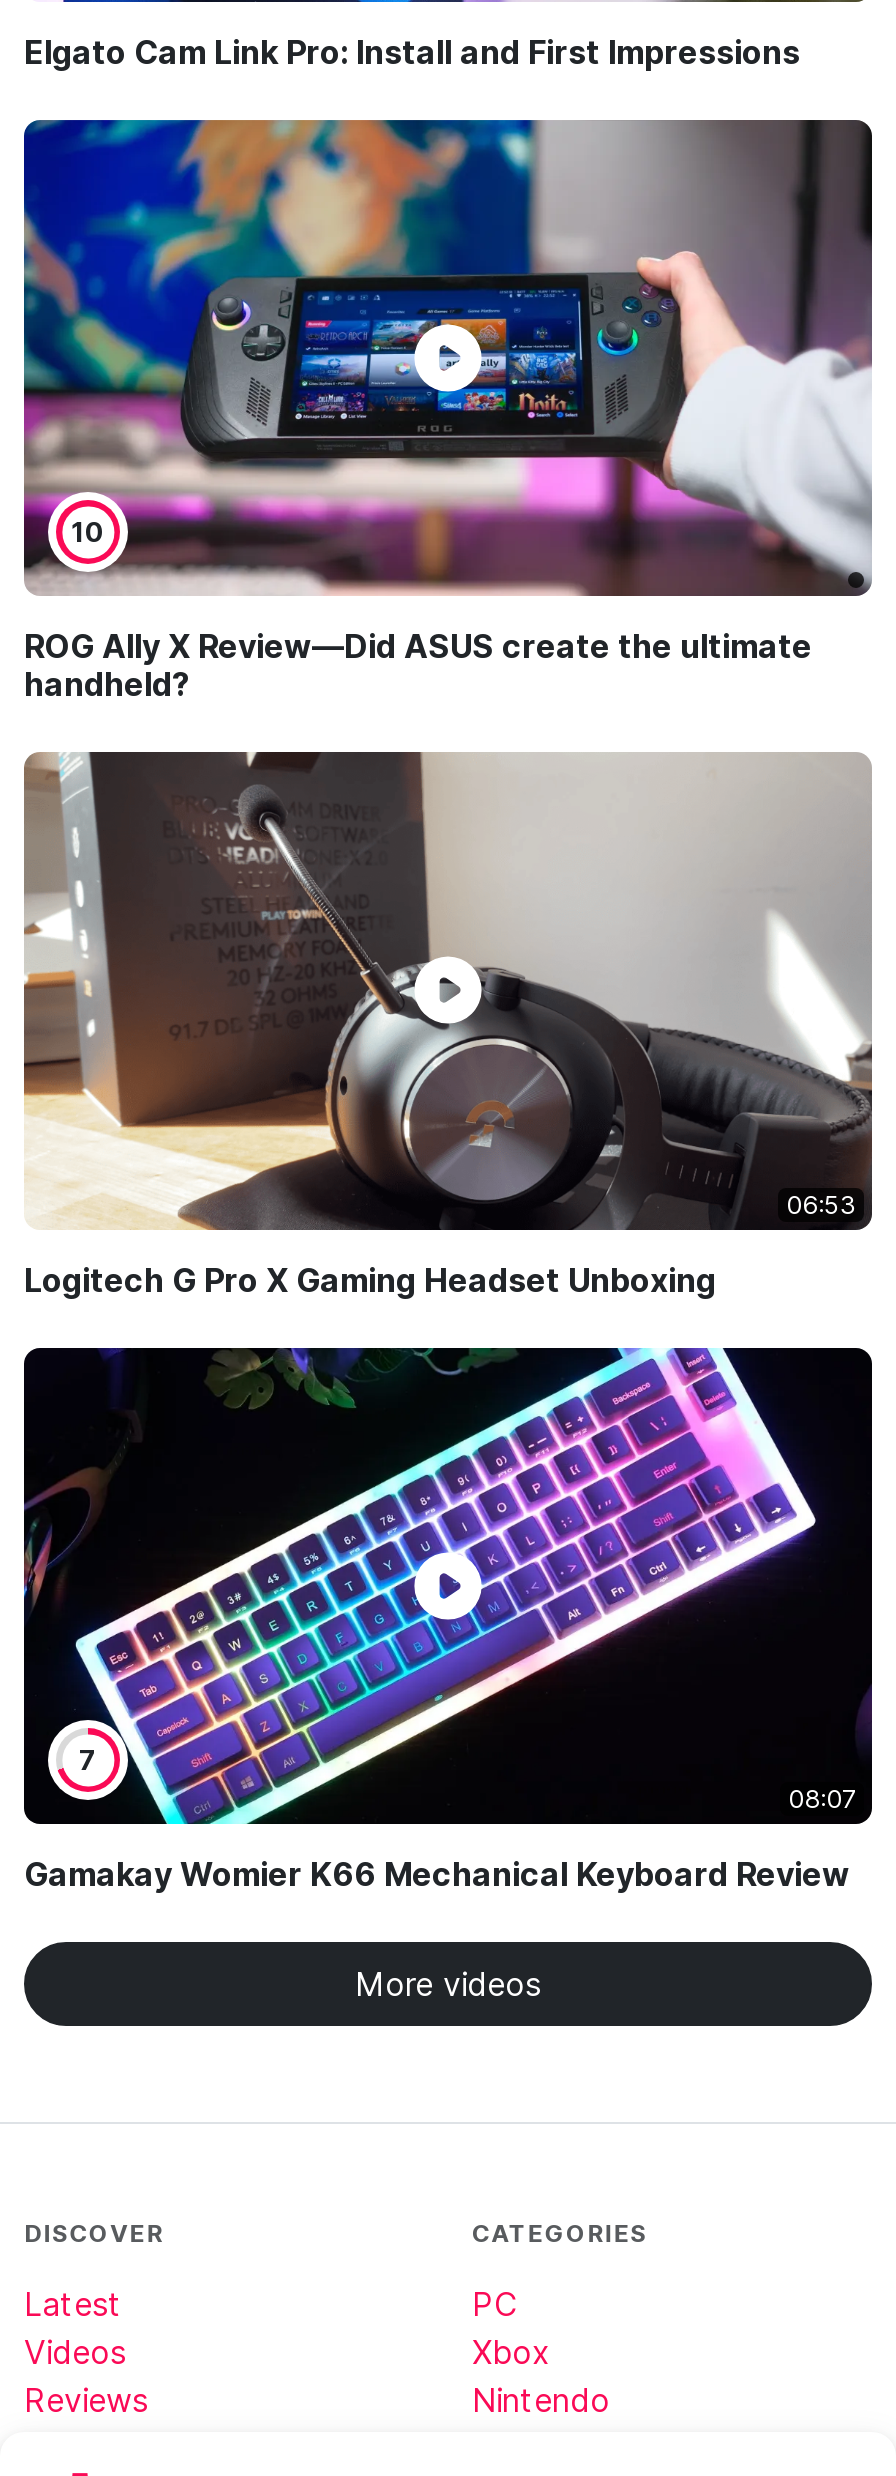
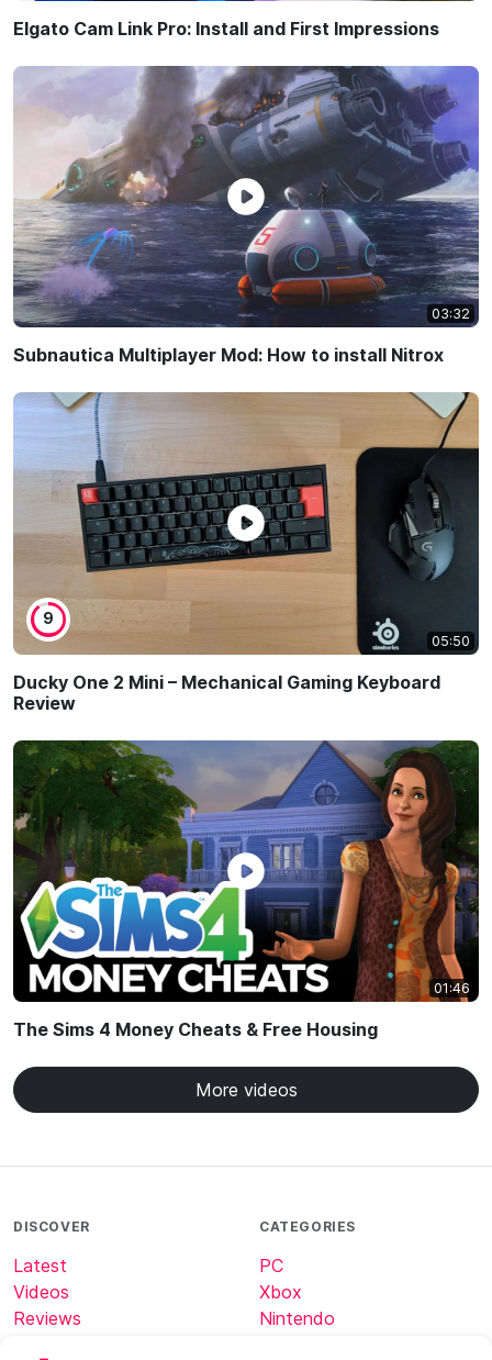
- [image]
- 10
+ [image]
+ 03:32

- ROG Ally X Review—Did ASUS create the ultimate
- handheld?
+ Subnautica Multiplayer Mod: How to install Nitrox

- [image]
- 06:53
+ [image]
+ 9
+ 05:50

- Logitech G Pro X Gaming Headset Unboxing
+ Ducky One 2 Mini – Mechanical Gaming Keyboard
+ Review

- [image]
- 7
- 08:07
+ [image]
+ 01:46

- Gamakay Womier K66 Mechanical Keyboard Review
+ The Sims 4 Money Cheats & Free Housing
